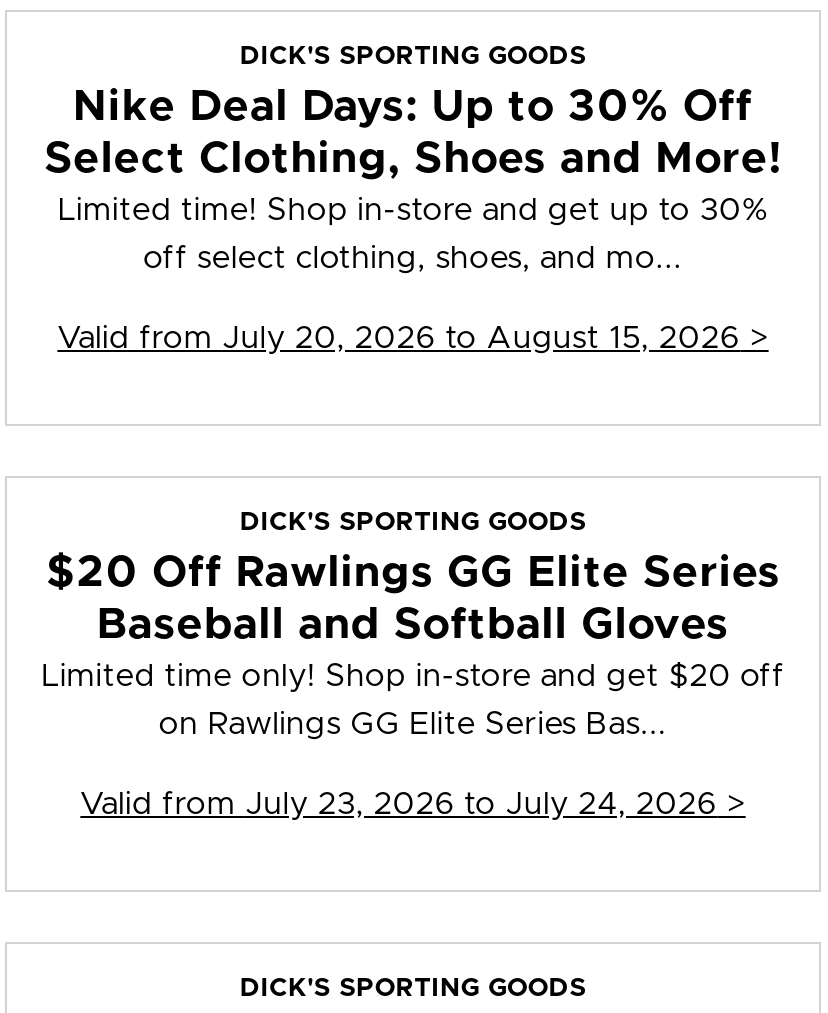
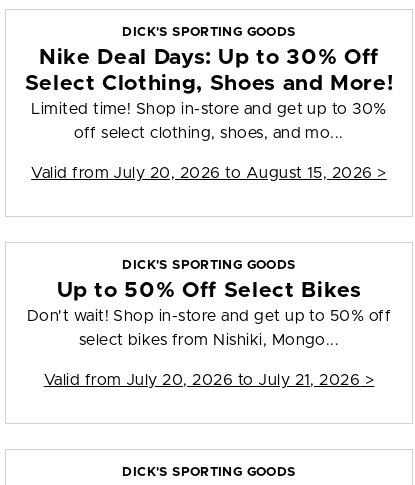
- $20 Off Rawlings GG Elite Series
- Baseball and Softball Gloves
- Limited time only! Shop in-store and get $20 off
+ Up to 50% Off Select Bikes
+ Don't wait! Shop in-store and get up to 50% off

- on Rawlings GG Elite Series Bas...
+ select bikes from Nishiki, Mongo...

- Valid from July 23, 2026 to July 24, 2026 >
+ Valid from July 20, 2026 to July 21, 2026 >
